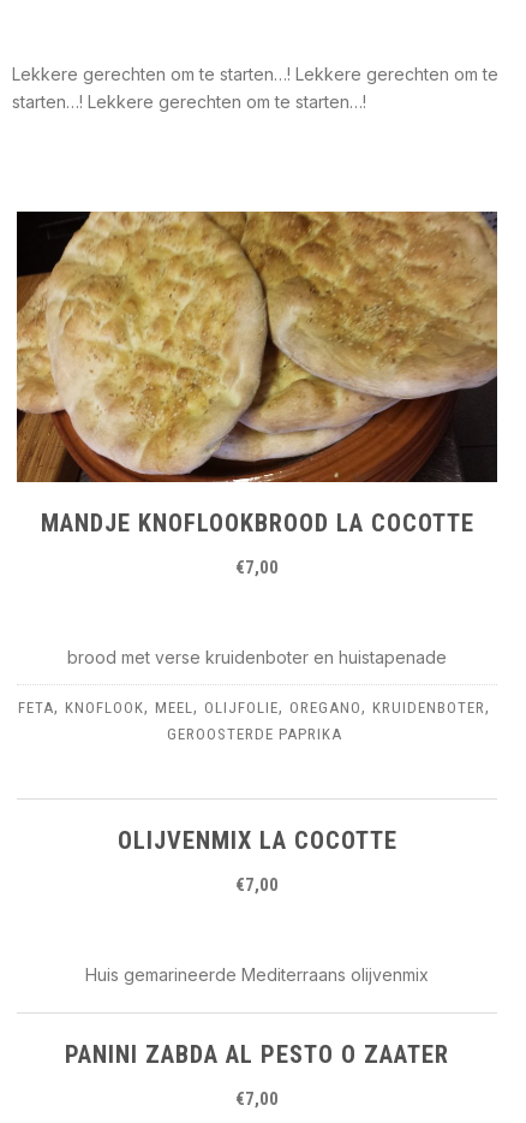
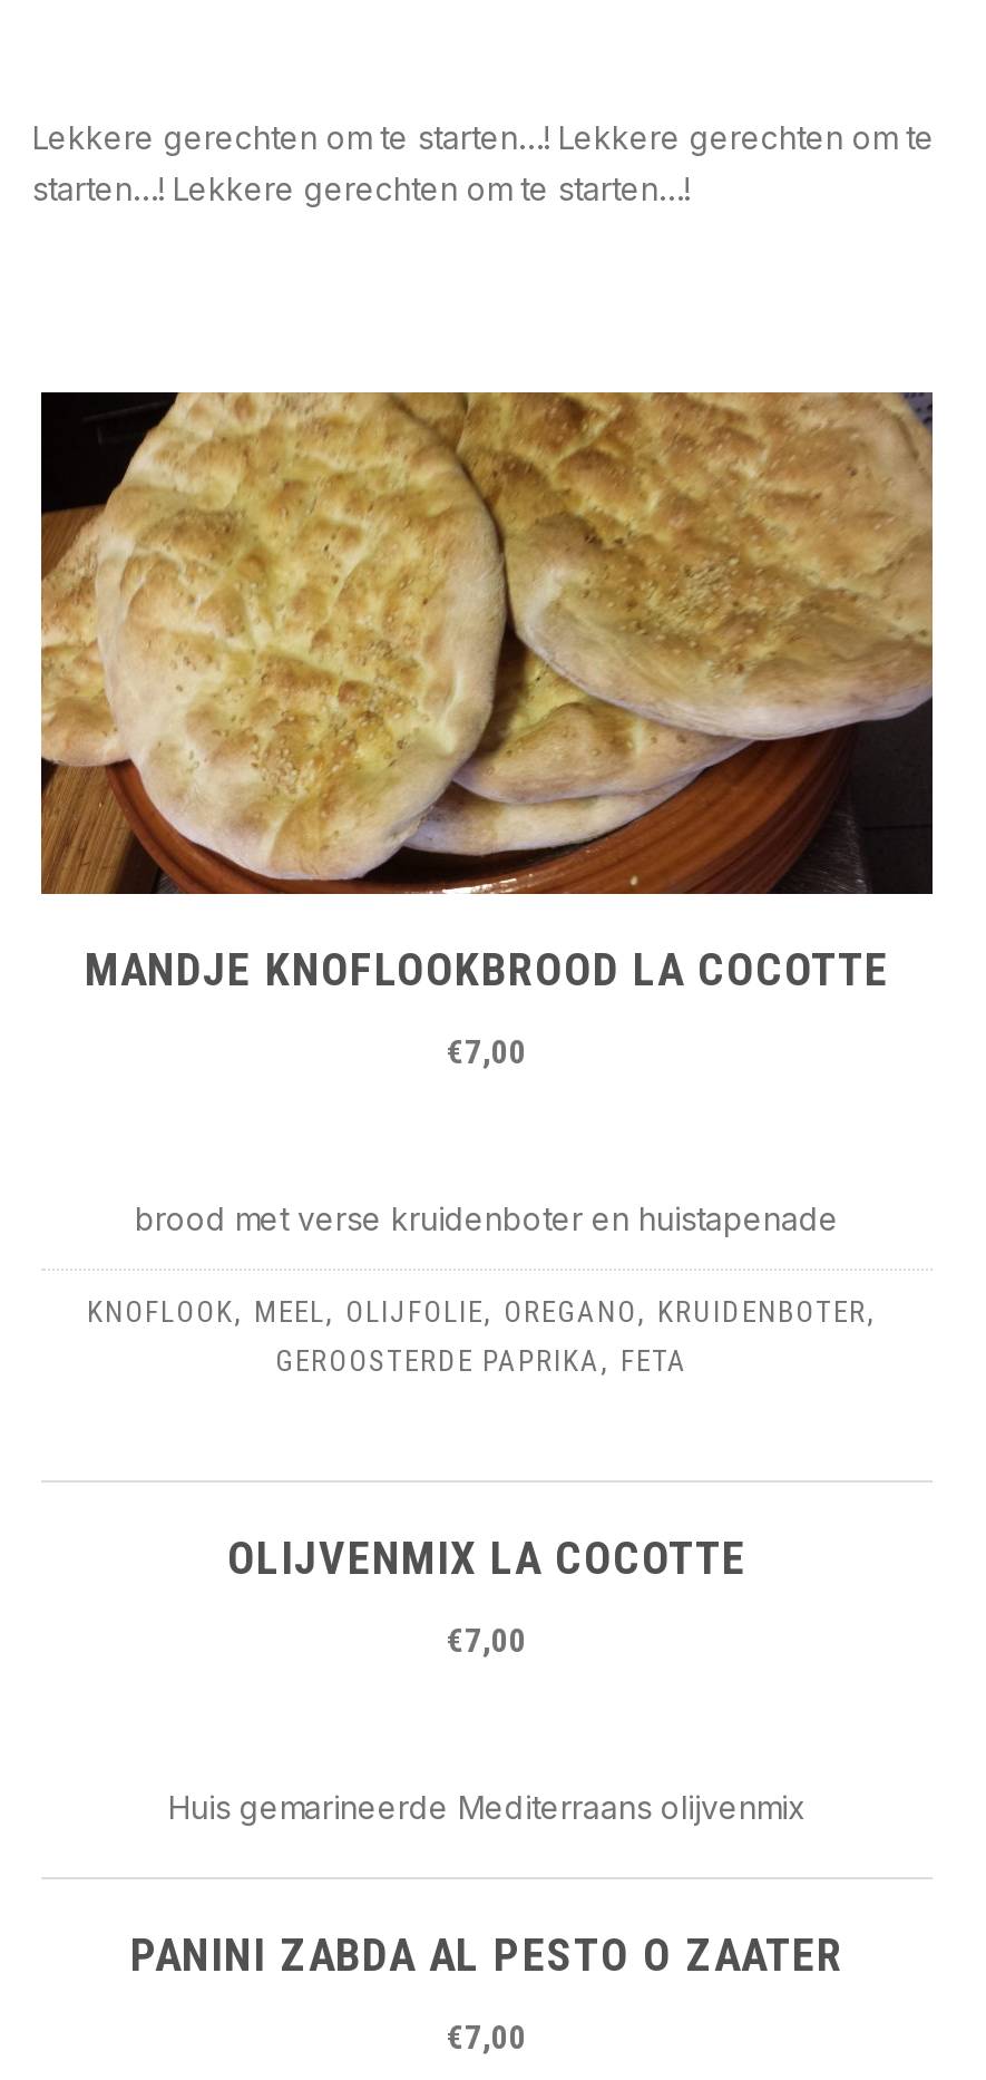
- FETA, KNOFLOOK, MEEL, OLIJFOLIE, OREGANO, KRUIDENBOTER,
- GEROOSTERDE PAPRIKA
+ KNOFLOOK, MEEL, OLIJFOLIE, OREGANO, KRUIDENBOTER,
+ GEROOSTERDE PAPRIKA, FETA
